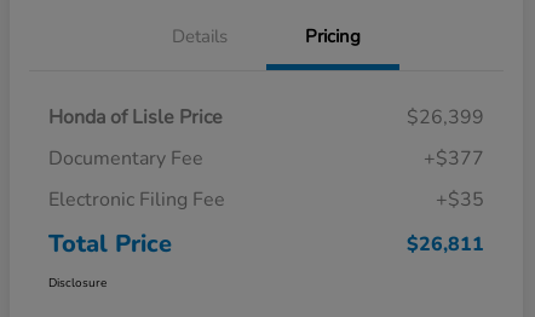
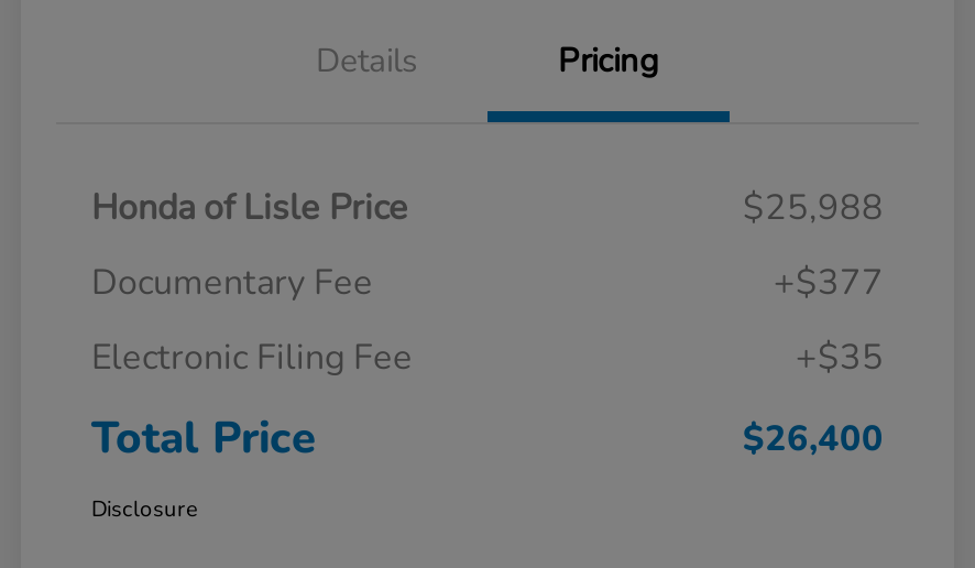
- $26,399
+ $25,988

- $26,811
+ $26,400
